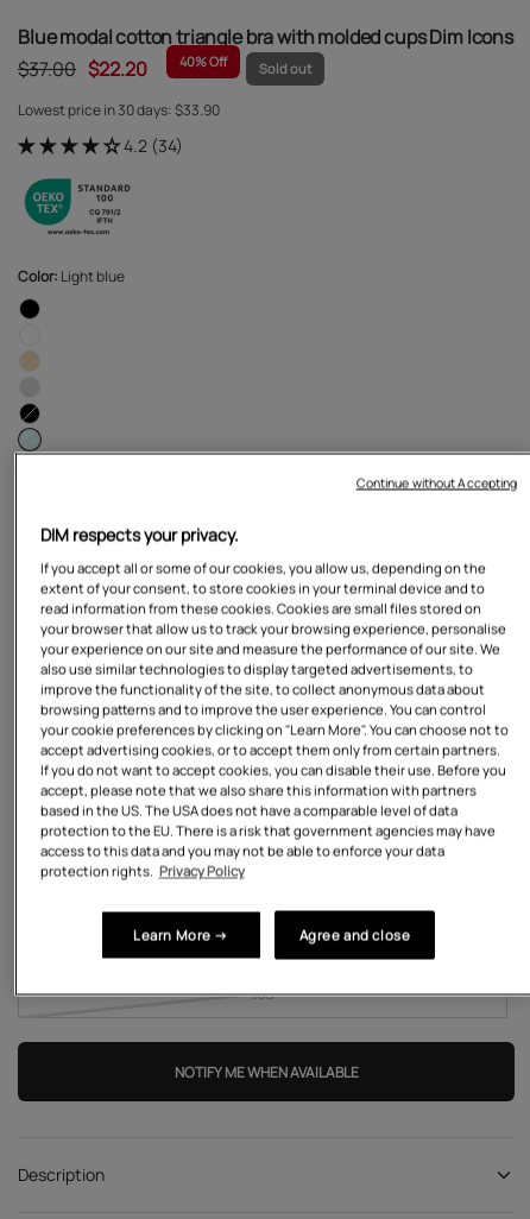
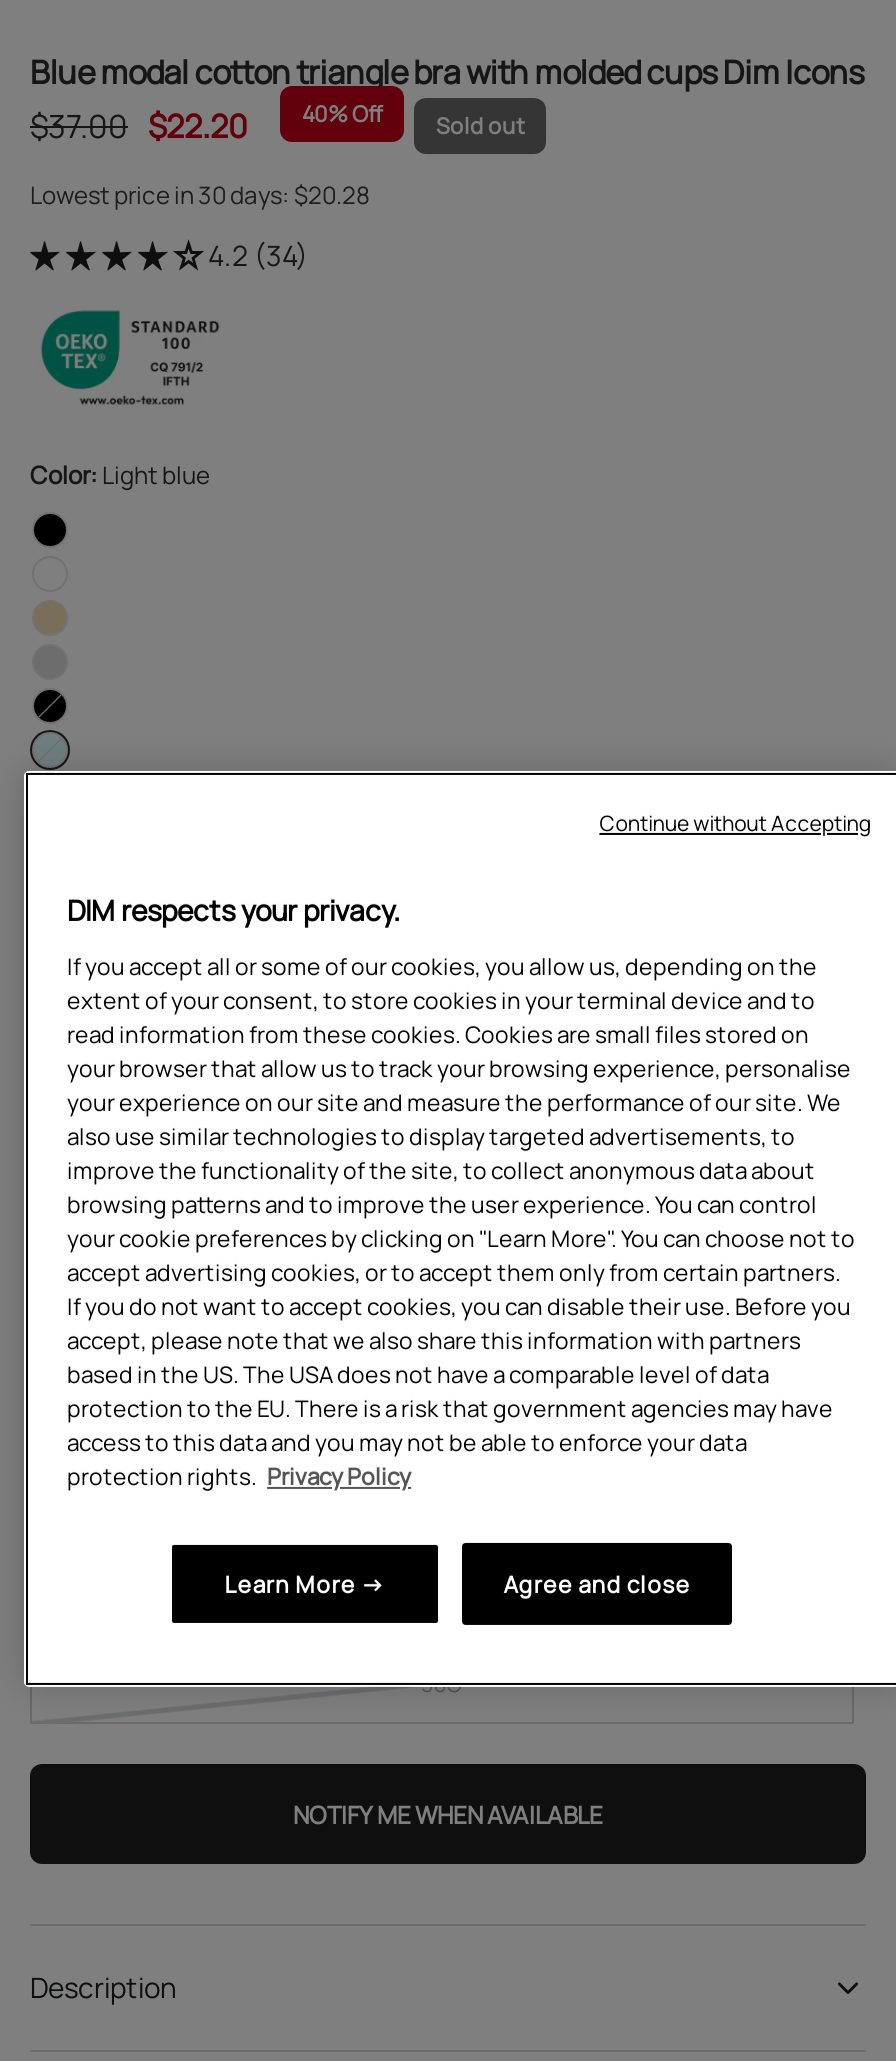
- Lowest price in 30 days: $33.90
+ Lowest price in 30 days: $20.28
